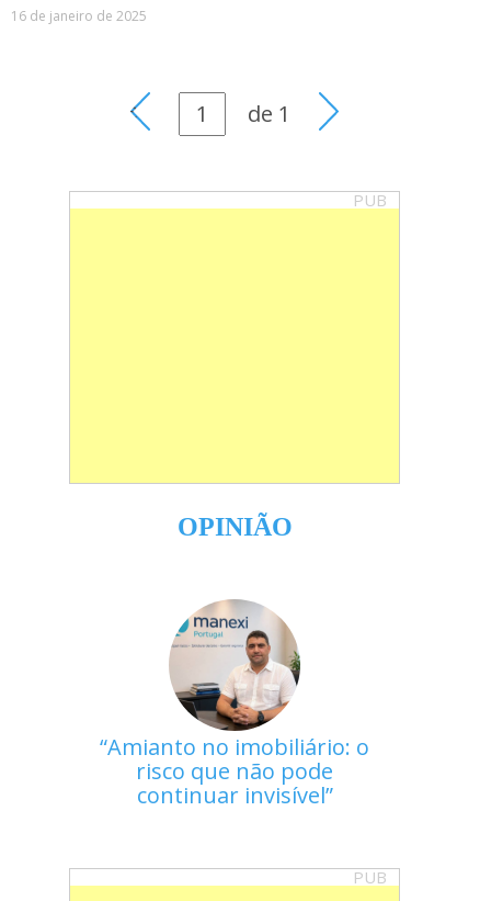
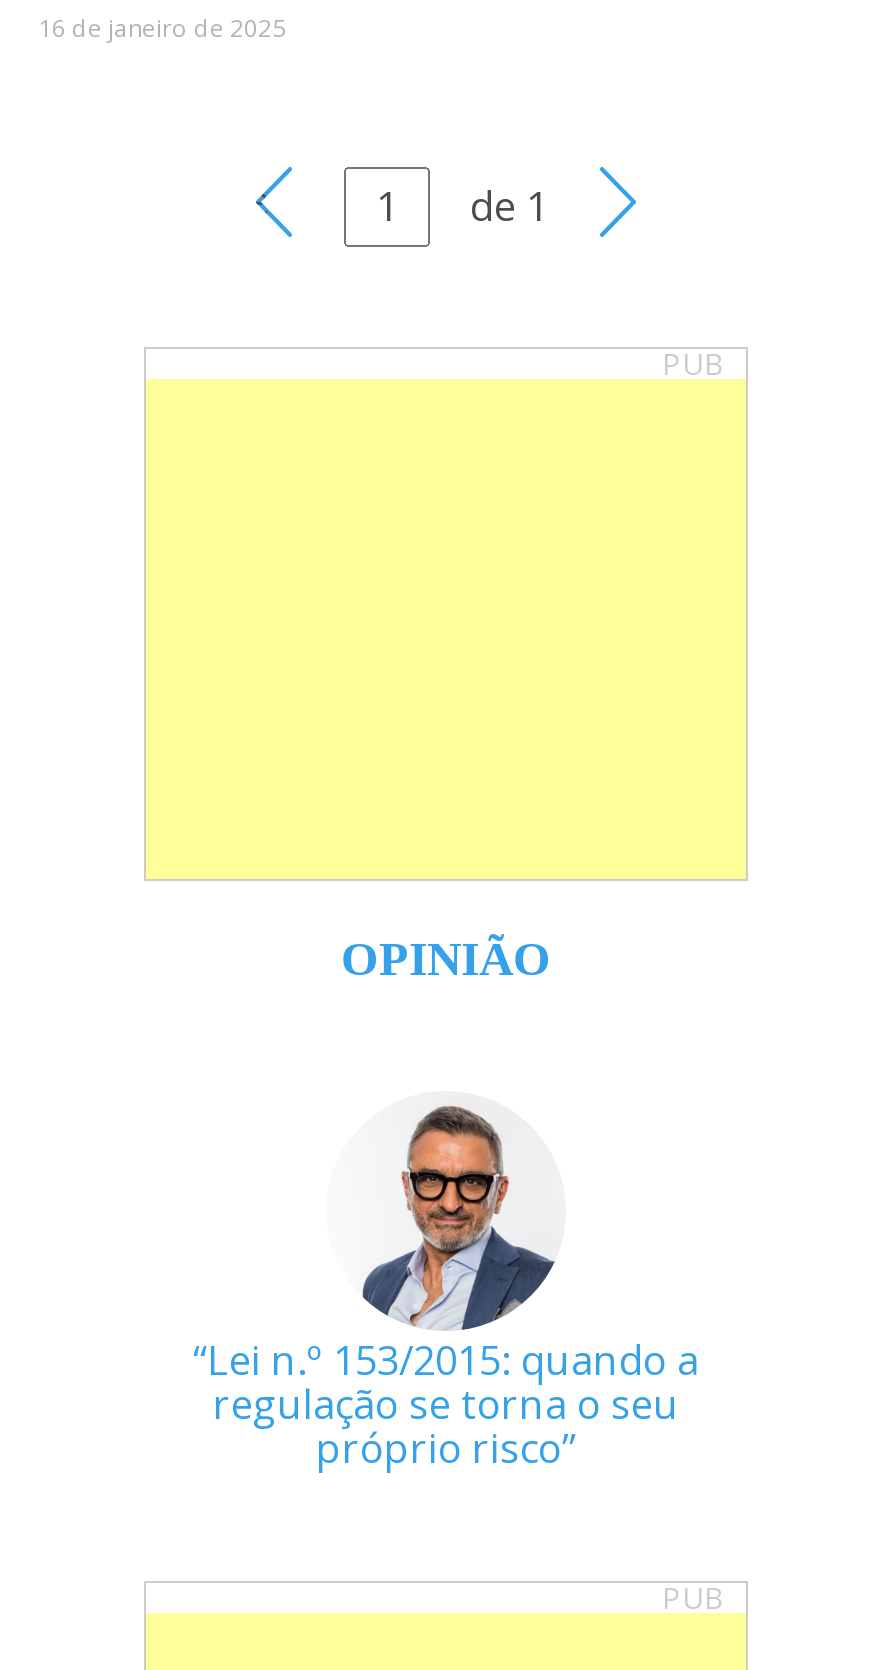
- [image]
- Amianto no imobiliário: o
- risco que não pode
- continuar invisível
+ [image]
+ Lei n.º 153/2015: quando a
+ regulação se torna o seu
+ próprio risco
